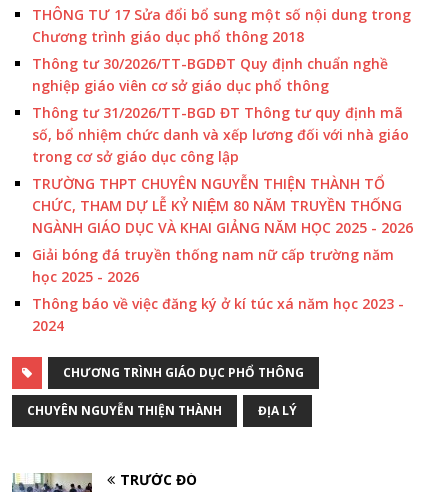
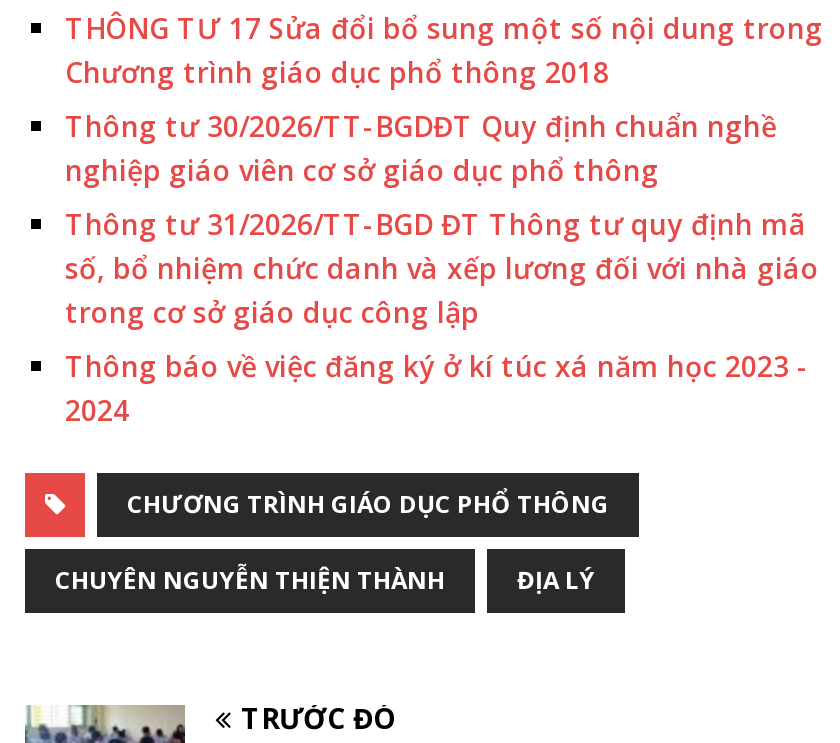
- TRƯỜNG THPT CHUYÊN NGUYỄN THIỆN THÀNH TỔ
- CHỨC, THAM DỰ LỄ KỶ NIỆM 80 NĂM TRUYỀN THỐNG
- NGÀNH GIÁO DỤC VÀ KHAI GIẢNG NĂM HỌC 2025 - 2026
- Giải bóng đá truyền thống nam nữ cấp trường năm
- học 2025 - 2026
